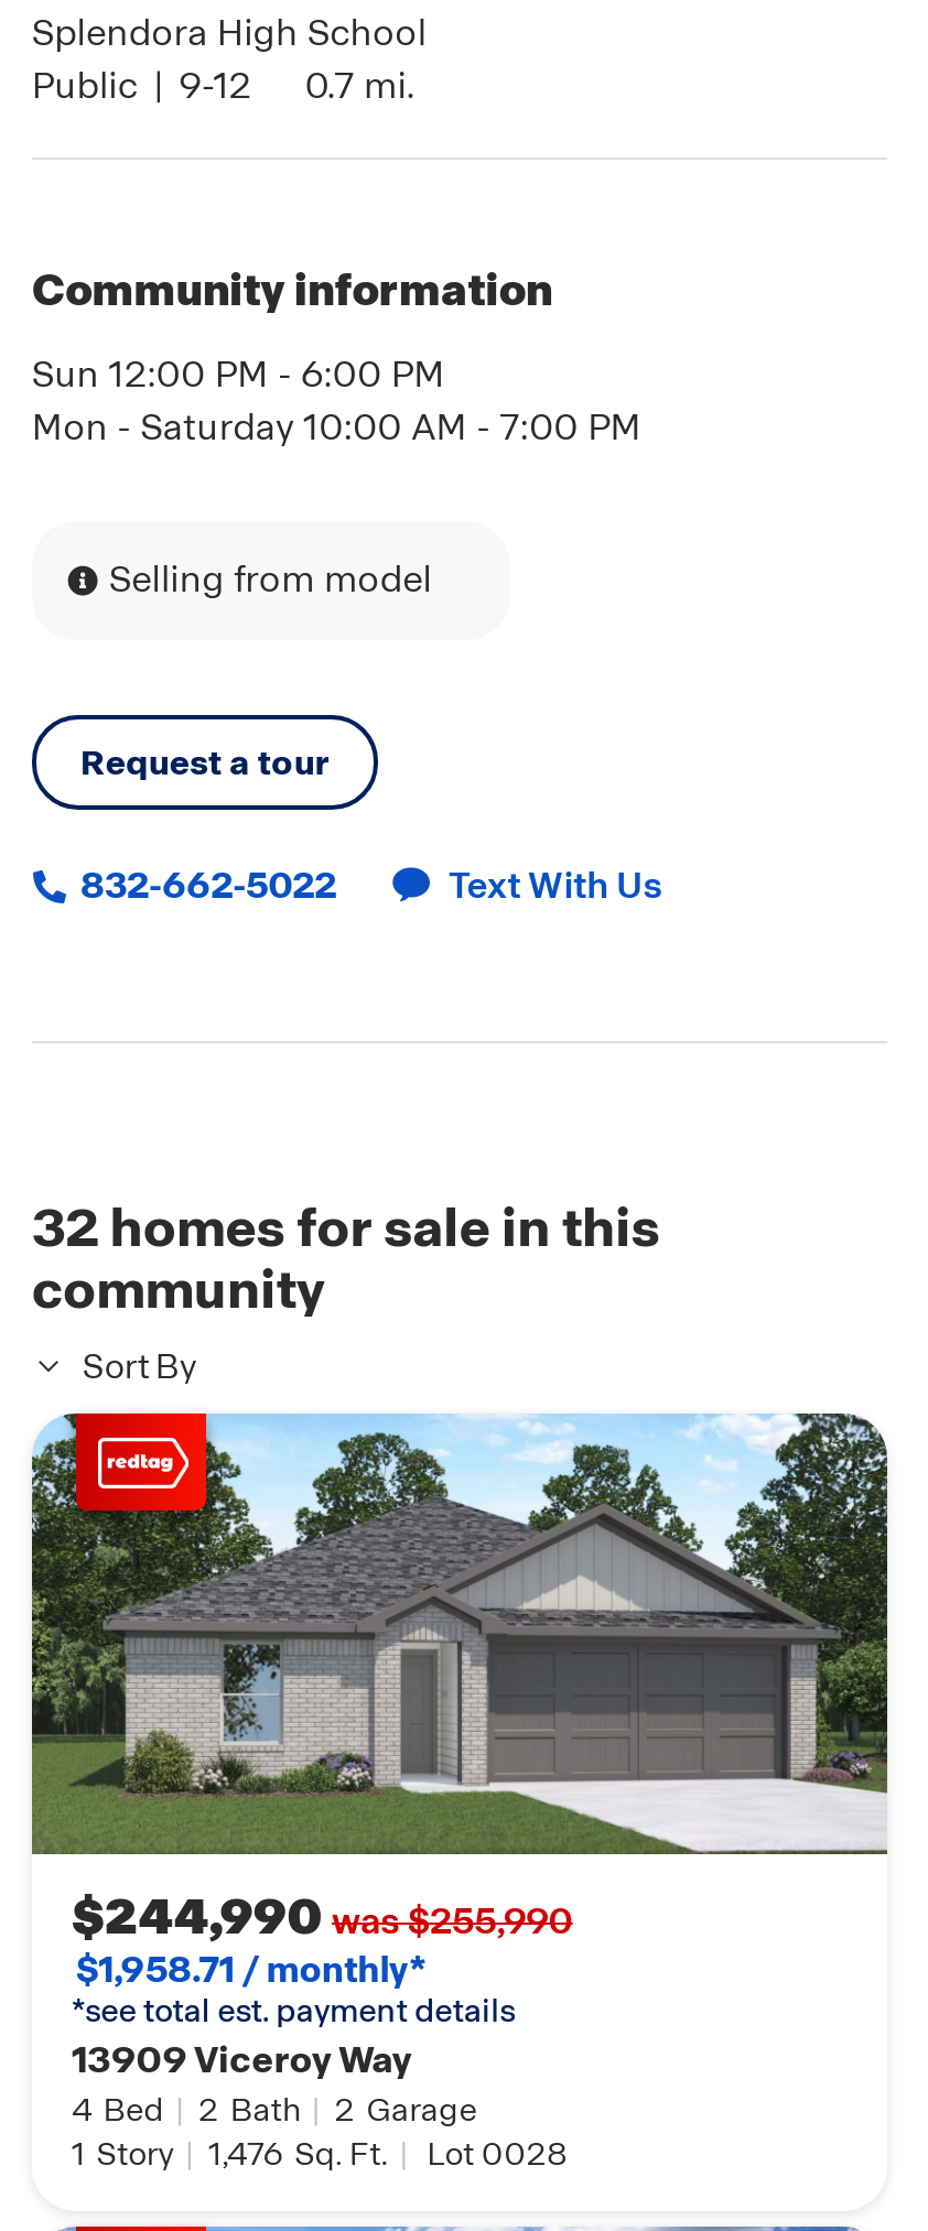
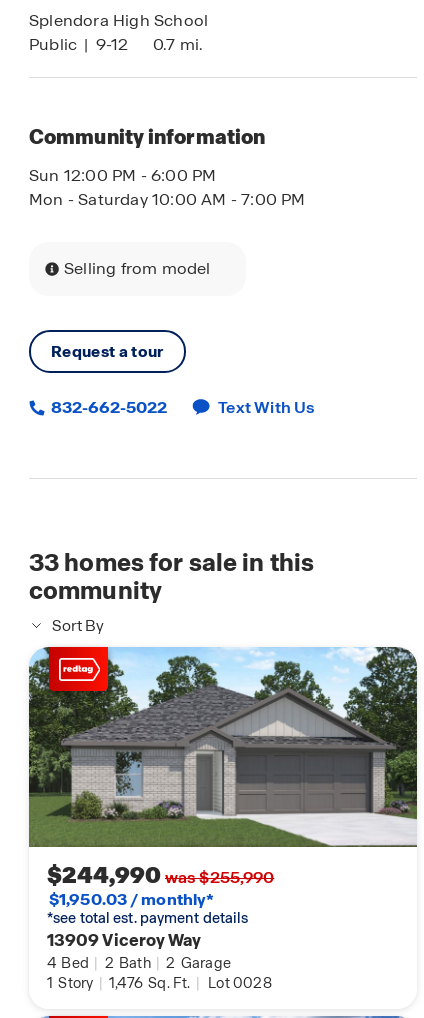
- 32 homes for sale in this
+ 33 homes for sale in this

- $1,958.71 / monthly*
+ $1,950.03 / monthly*
